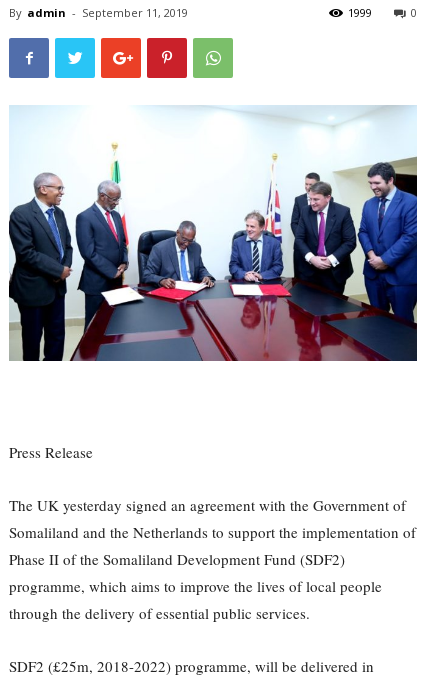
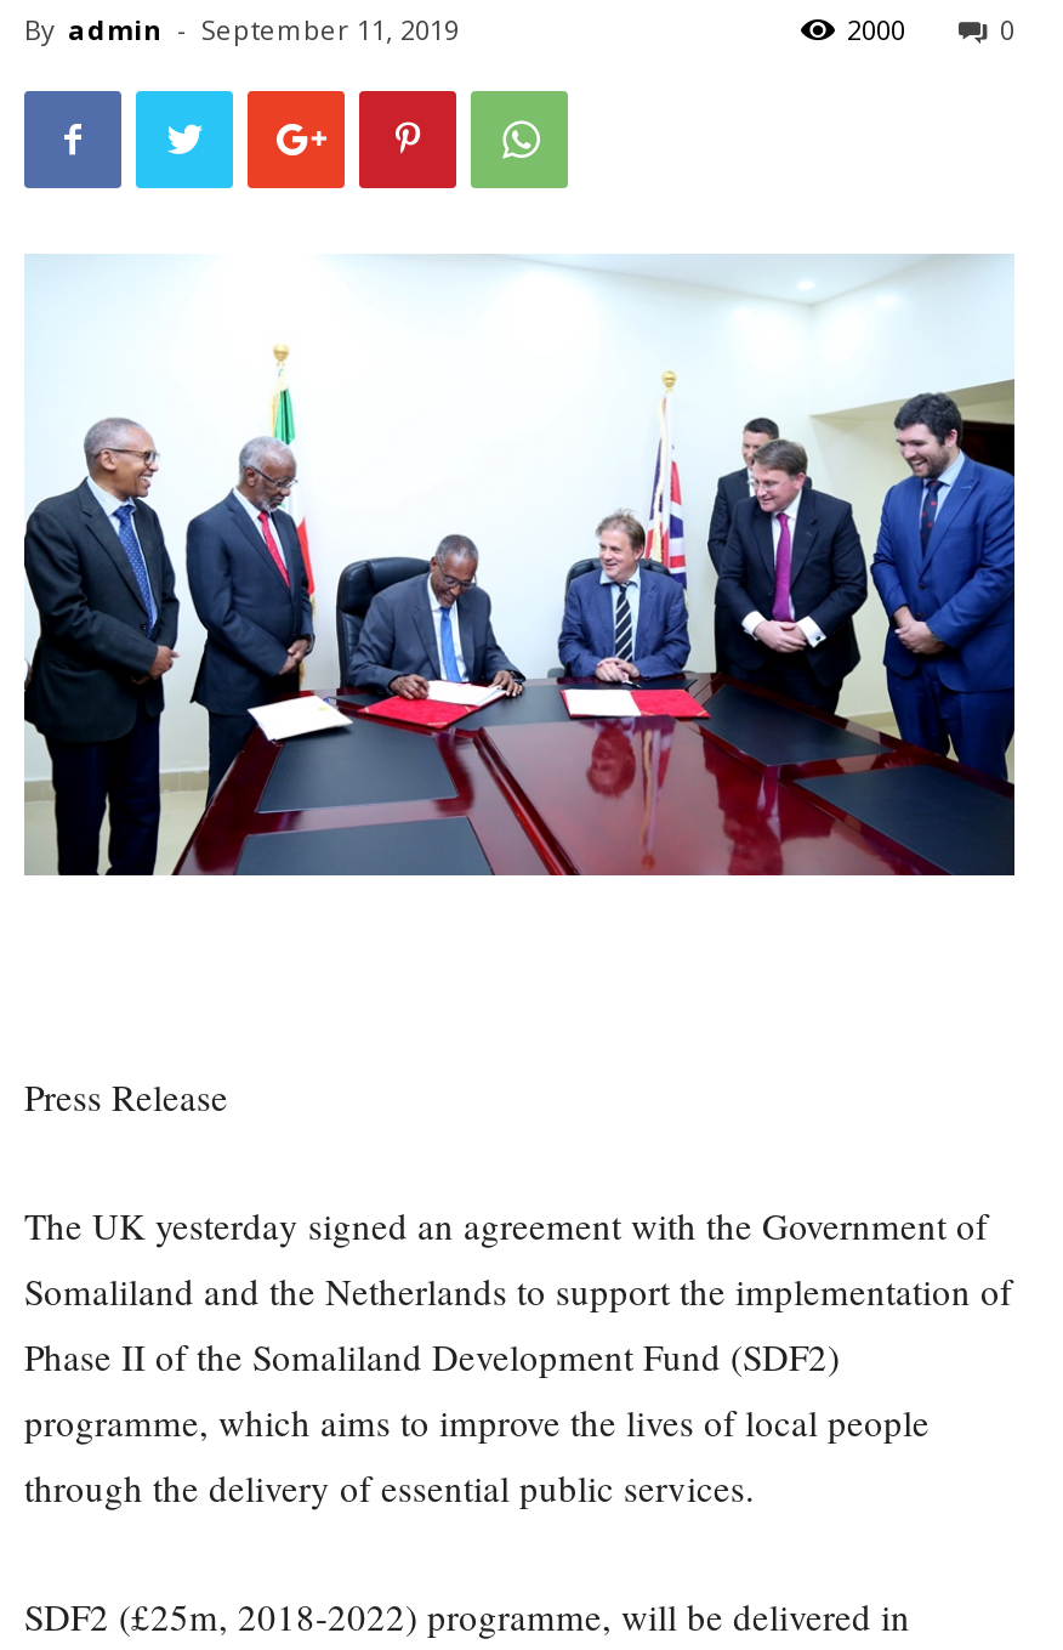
- 1999
+ 2000
